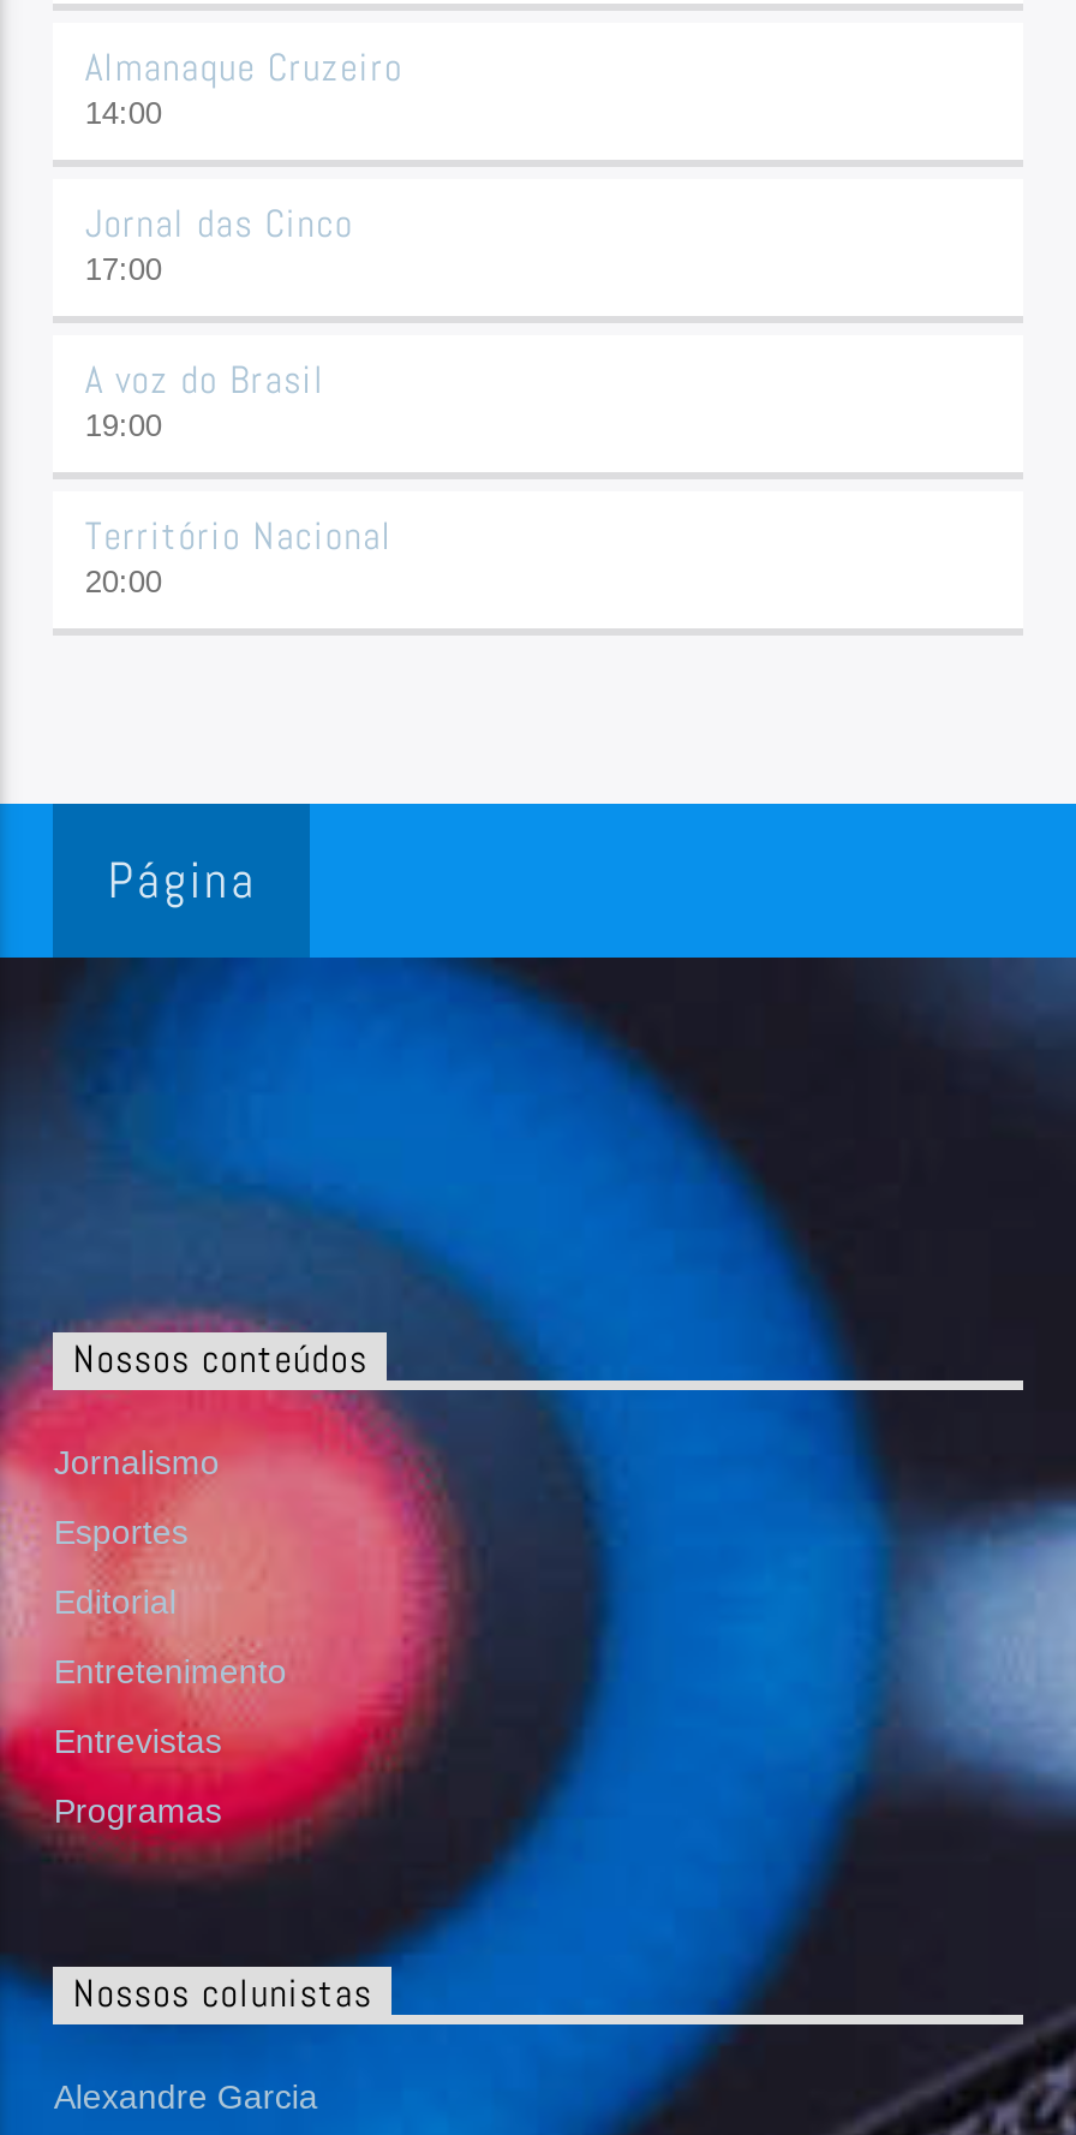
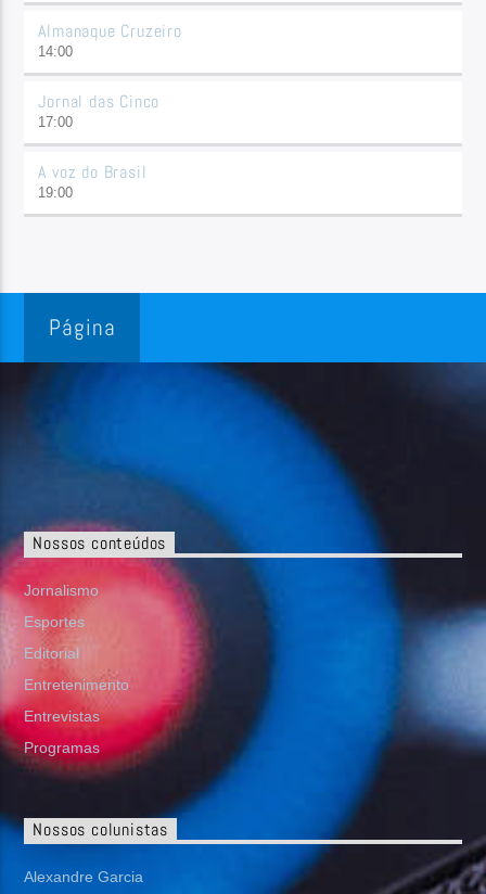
- Território Nacional
- 20:00
